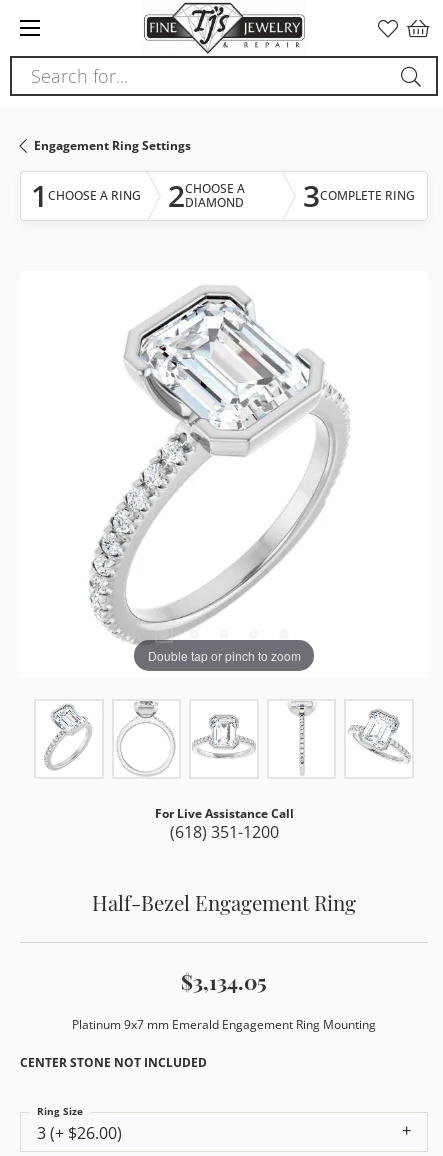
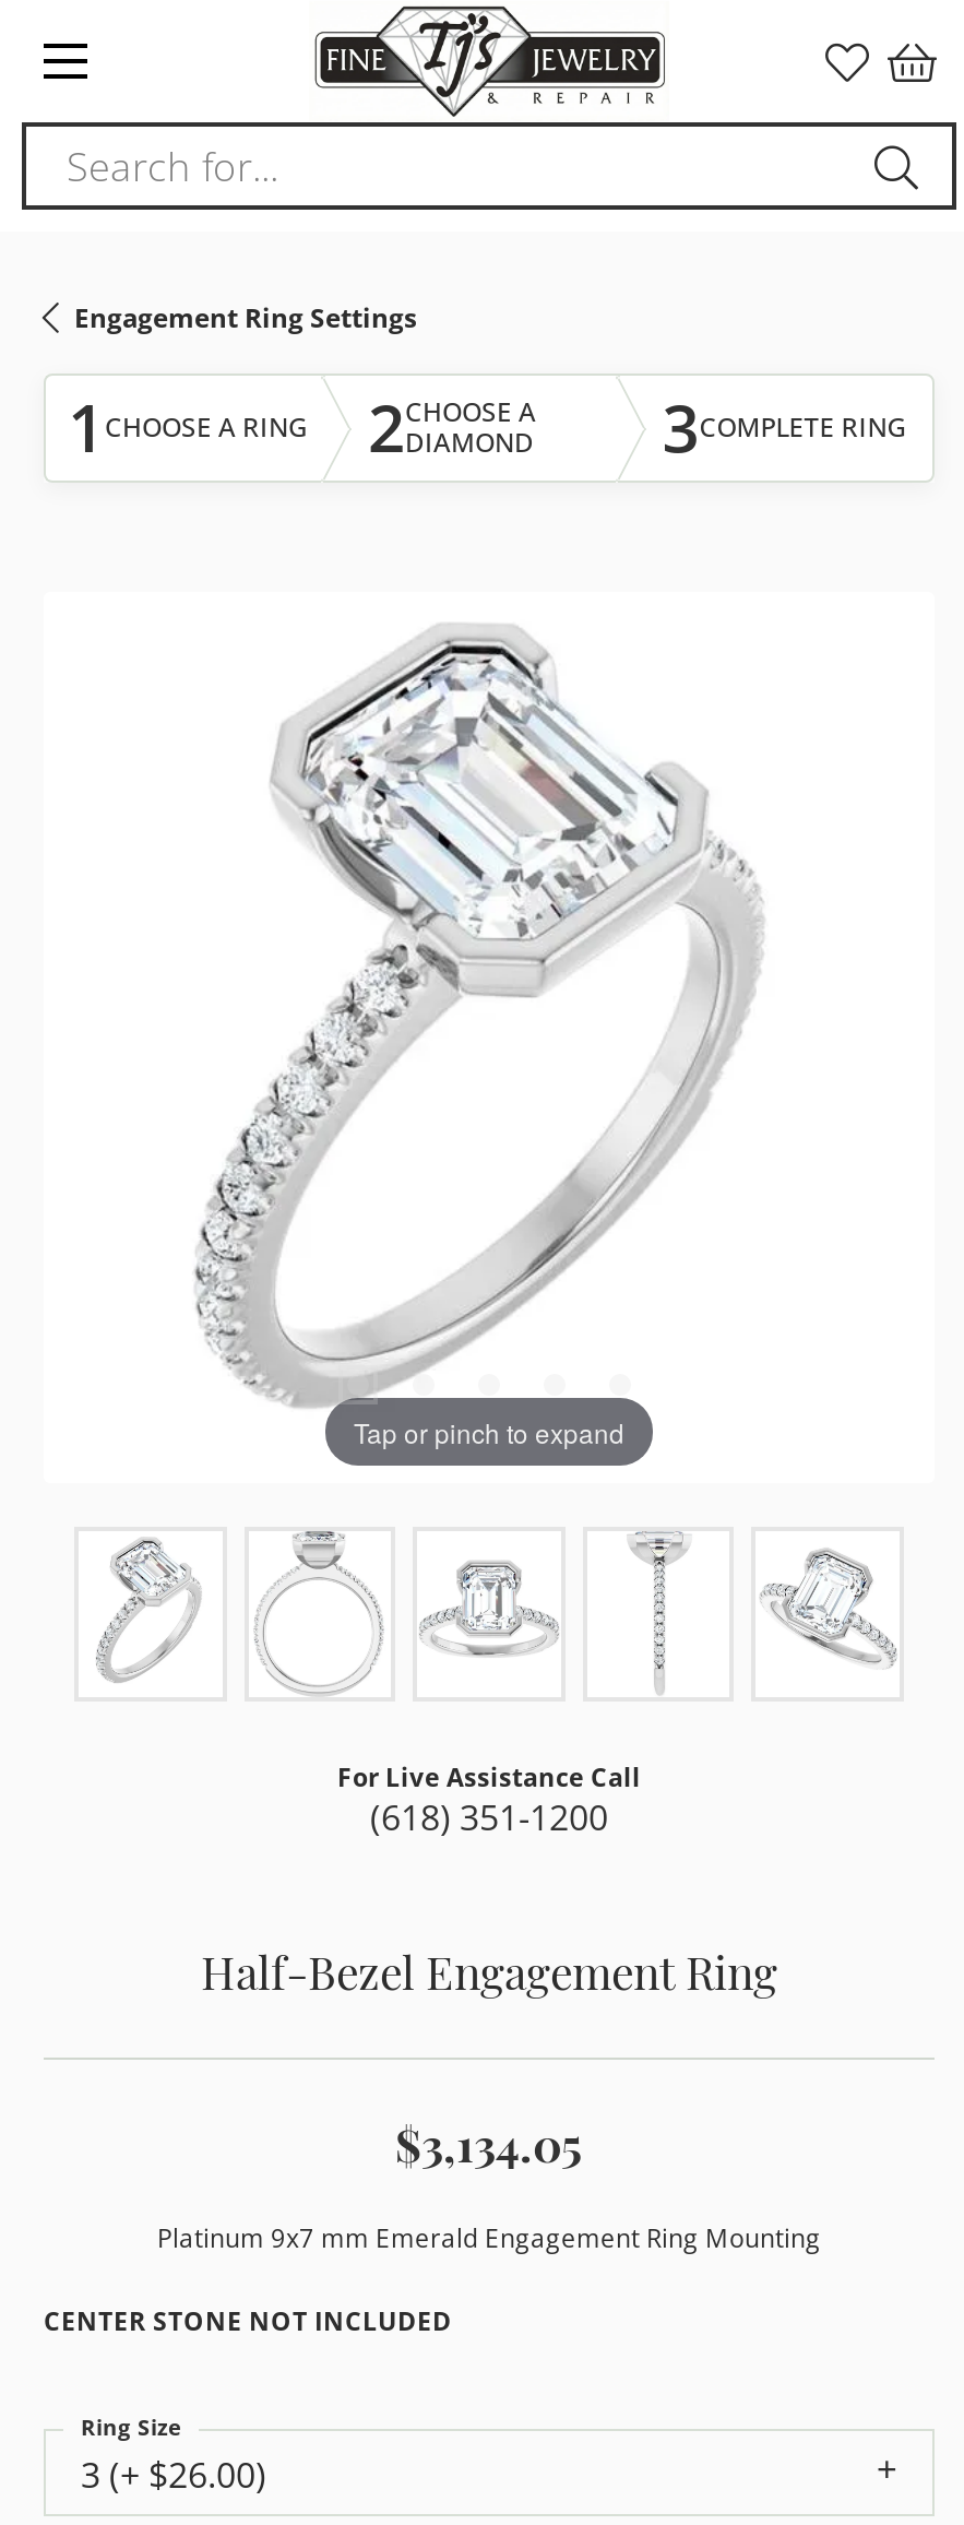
- Double tap or pinch to zoom
+ Tap or pinch to expand
